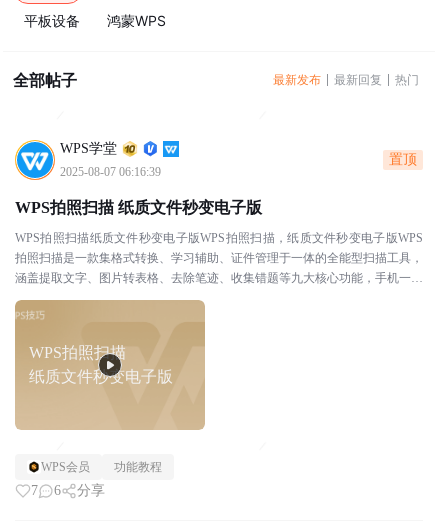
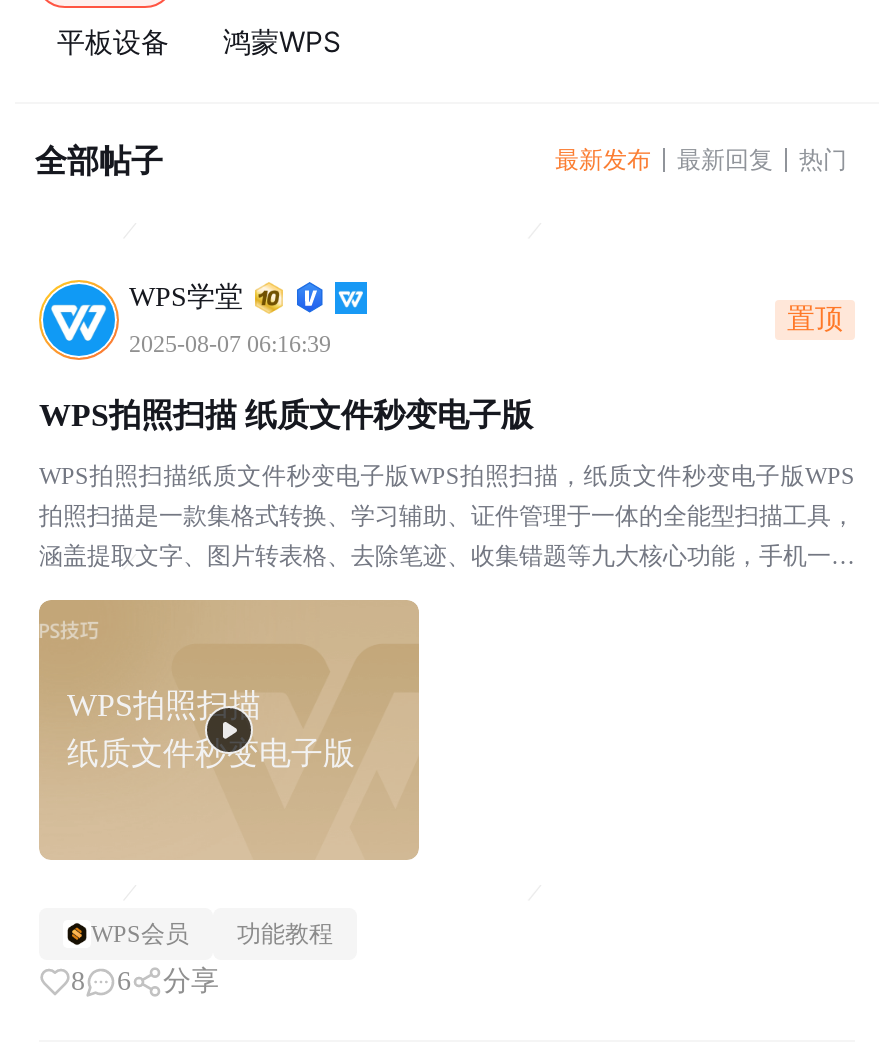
- 7 6 分享
+ 8 6 分享
